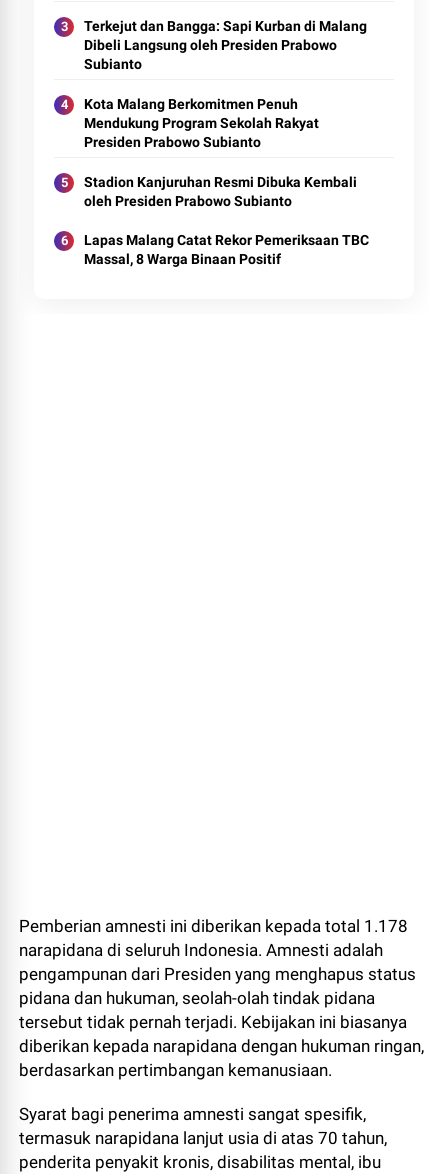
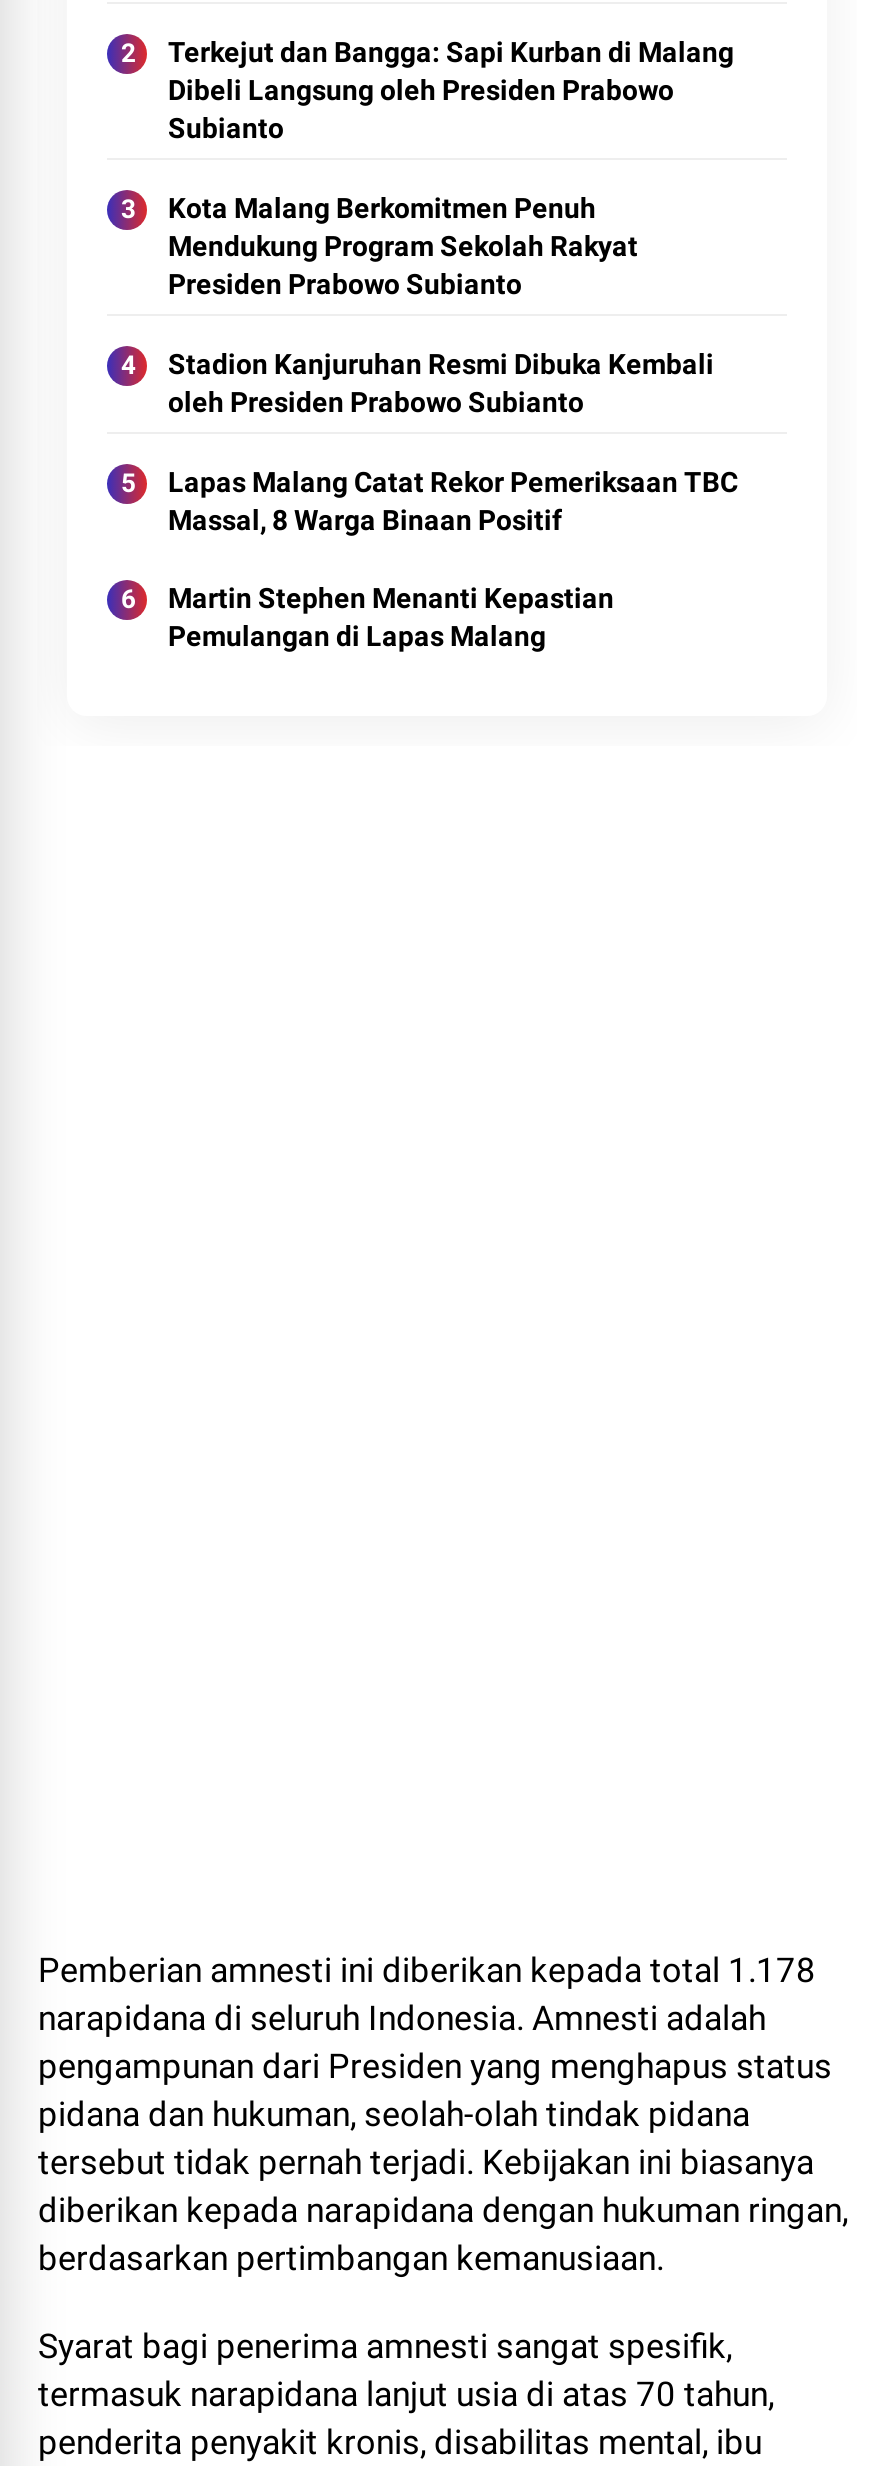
+ Martin Stephen Menanti Kepastian
+ Pemulangan di Lapas Malang
